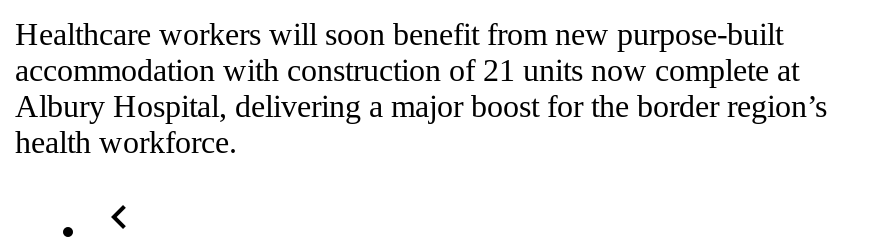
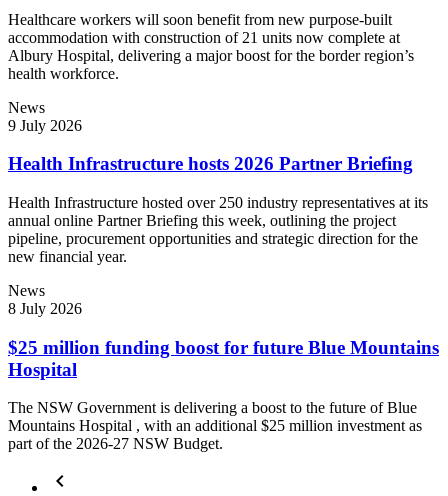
+ News
+ 9 July 2026
+ Health Infrastructure hosts 2026 Partner Briefing
+ Health Infrastructure hosted over 250 industry representatives at its
+ annual online Partner Briefing this week, outlining the project
+ pipeline, procurement opportunities and strategic direction for the
+ new financial year.
+ News
+ 8 July 2026
+ $25 million funding boost for future Blue Mountains
+ Hospital
+ The NSW Government is delivering a boost to the future of Blue
+ Mountains Hospital , with an additional $25 million investment as
+ part of the 2026-27 NSW Budget.
